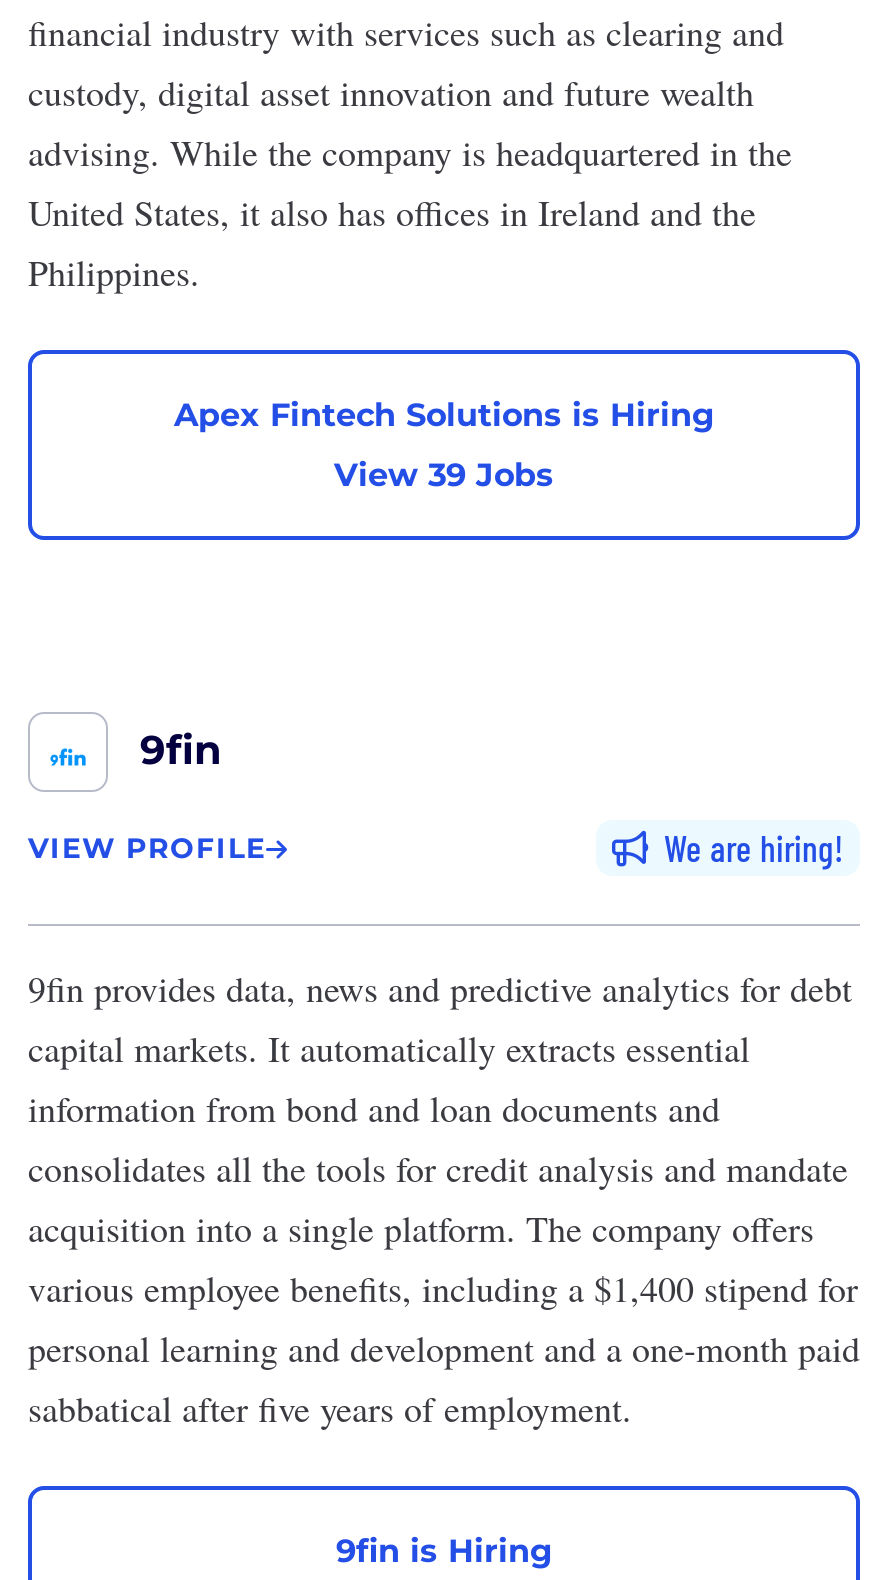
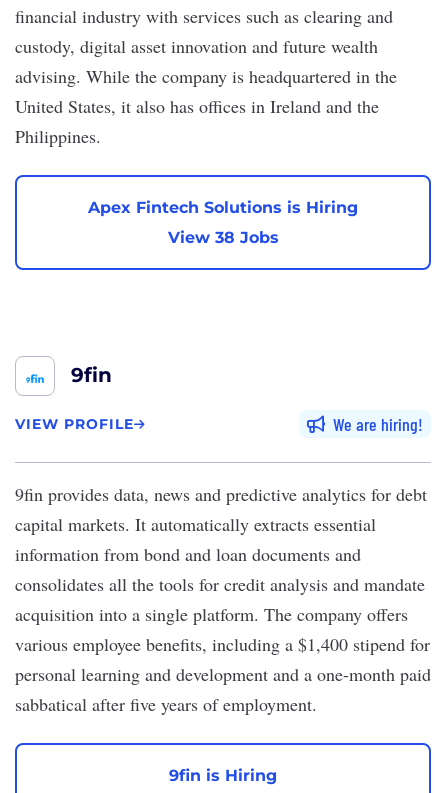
- View 39 Jobs
+ View 38 Jobs
